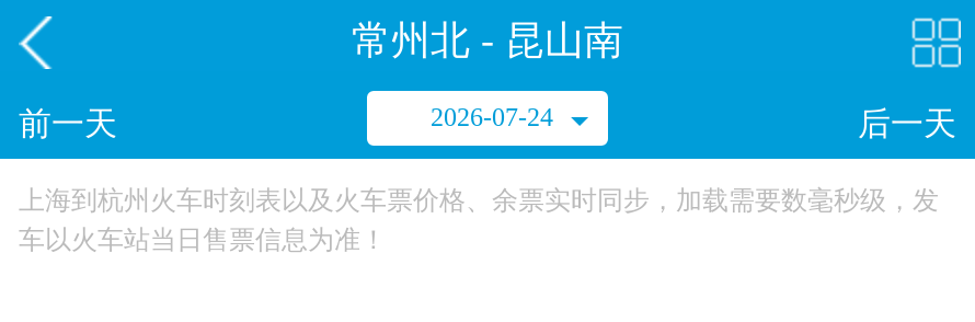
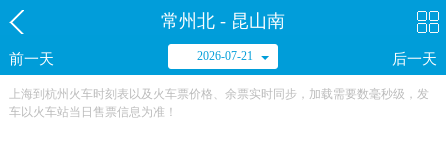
- 2026-07-24
+ 2026-07-21
